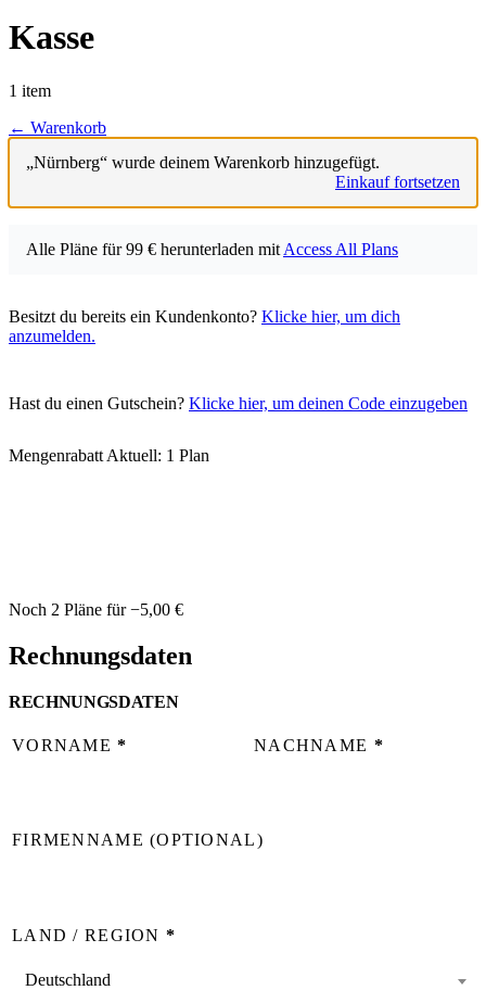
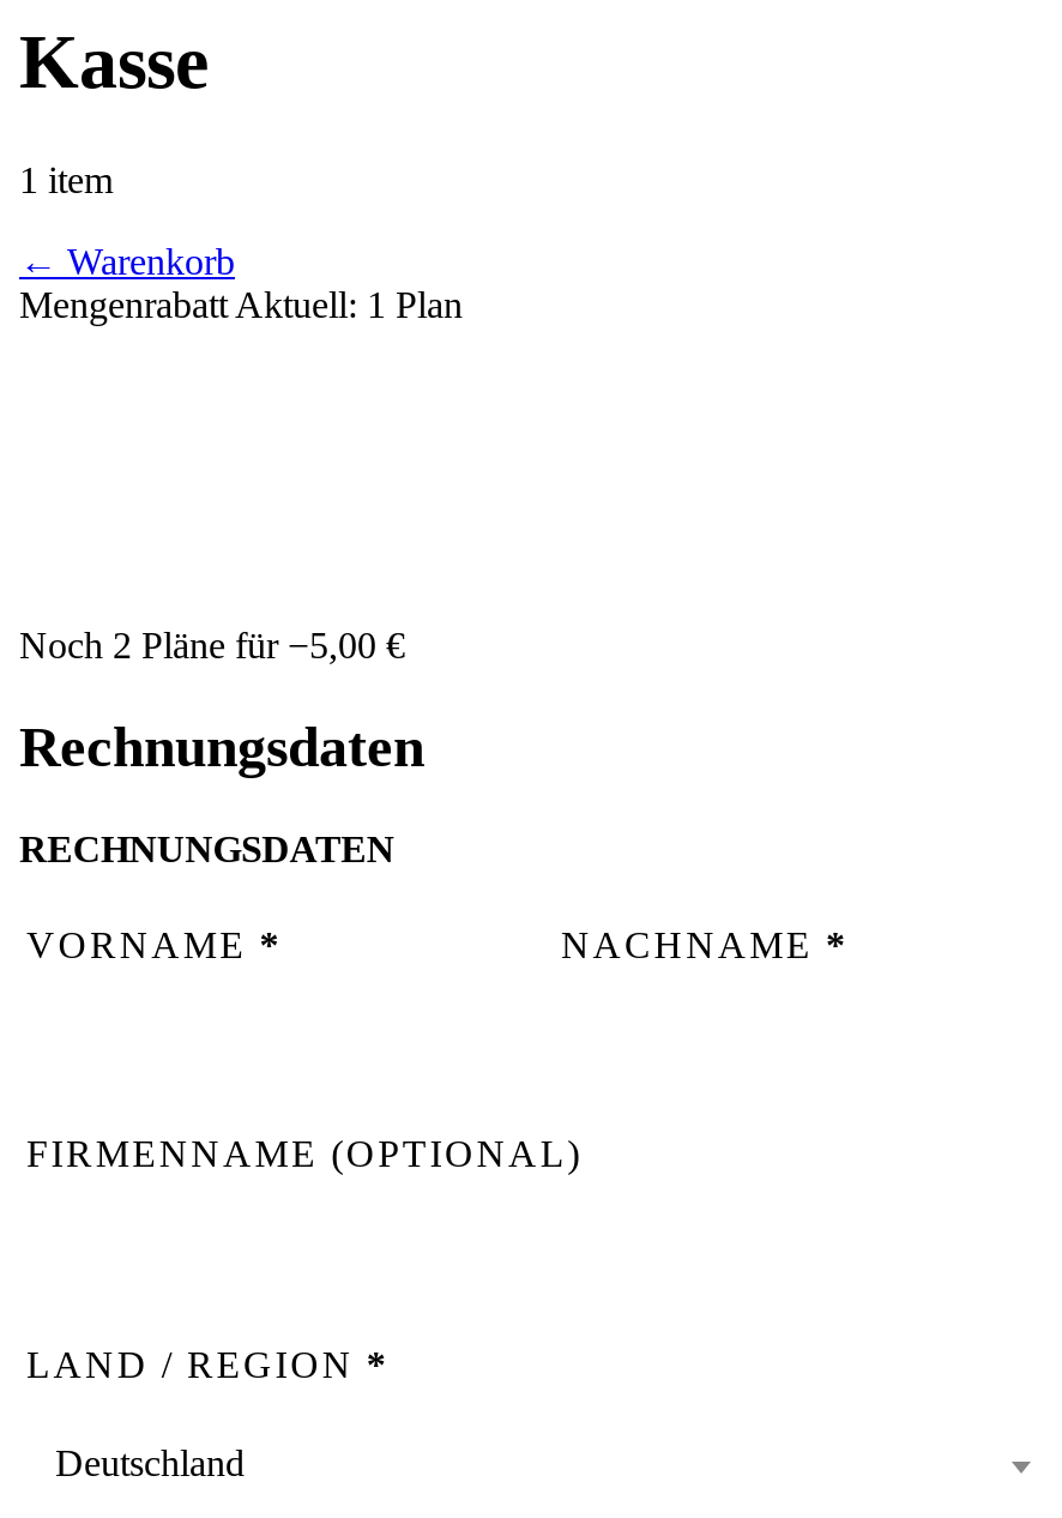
- [image]
- „Nürnberg“ wurde deinem Warenkorb hinzugefügt.
- Einkauf fortsetzen

- Alle Pläne für 99 € herunterladen mit Access All Plans

- Besitzt du bereits ein Kundenkonto? Klicke hier, um dich
- anzumelden.

- Hast du einen Gutschein? Klicke hier, um deinen Code einzugeben
